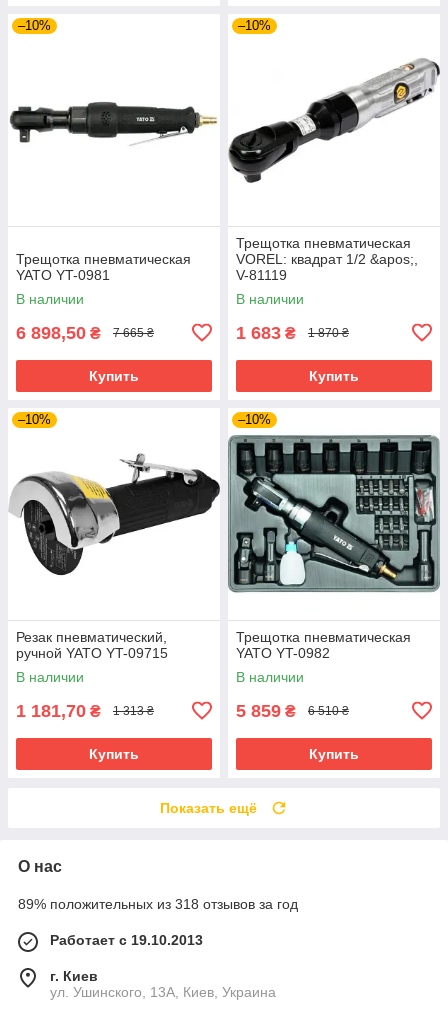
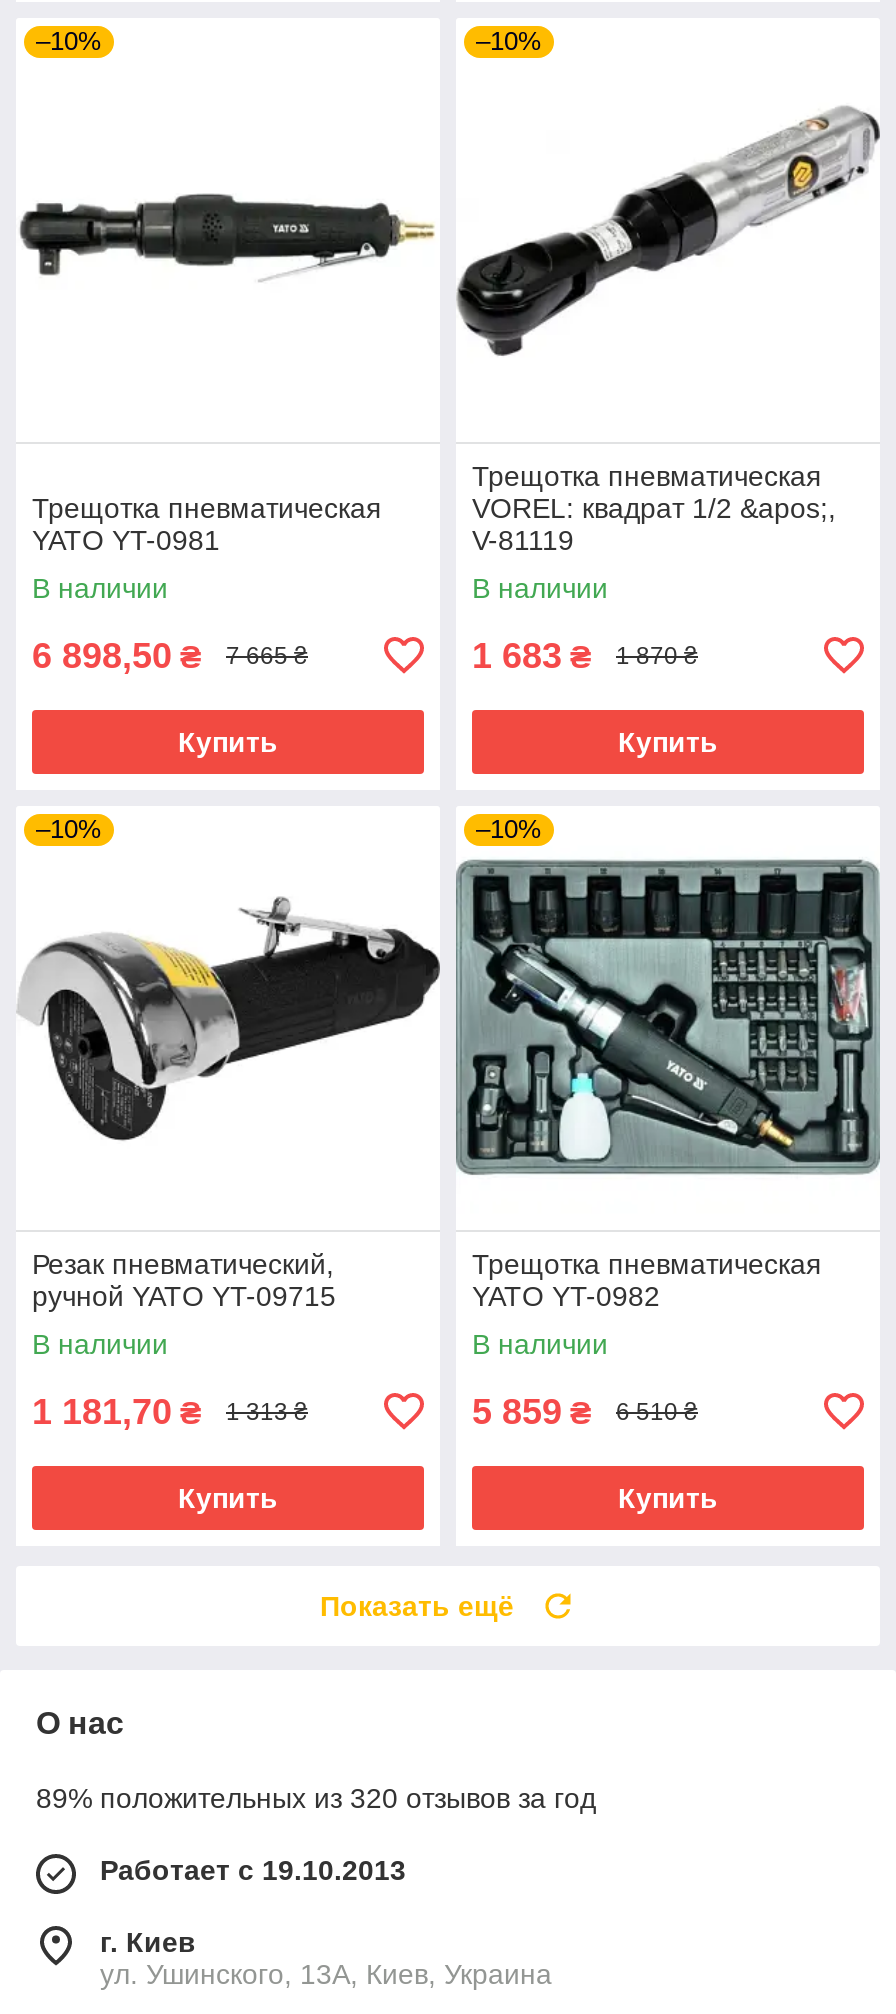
- 89% положительных из 318 отзывов за год
+ 89% положительных из 320 отзывов за год
